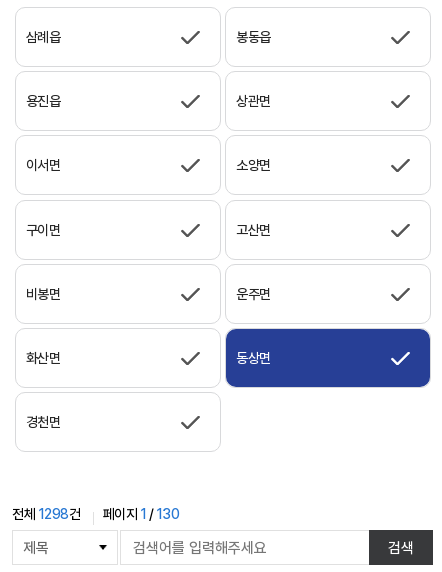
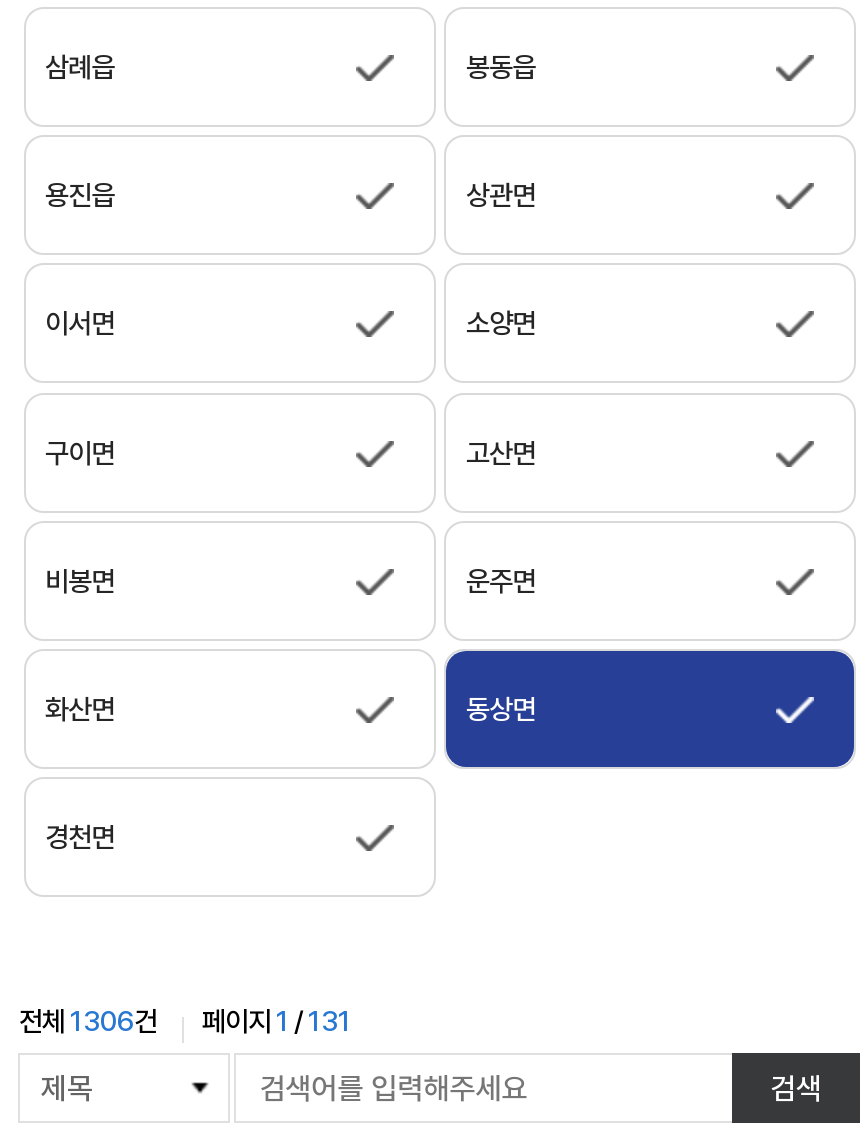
- 전체 1298건
+ 전체 1306건

- 페이지 1 / 130
+ 페이지 1 / 131
